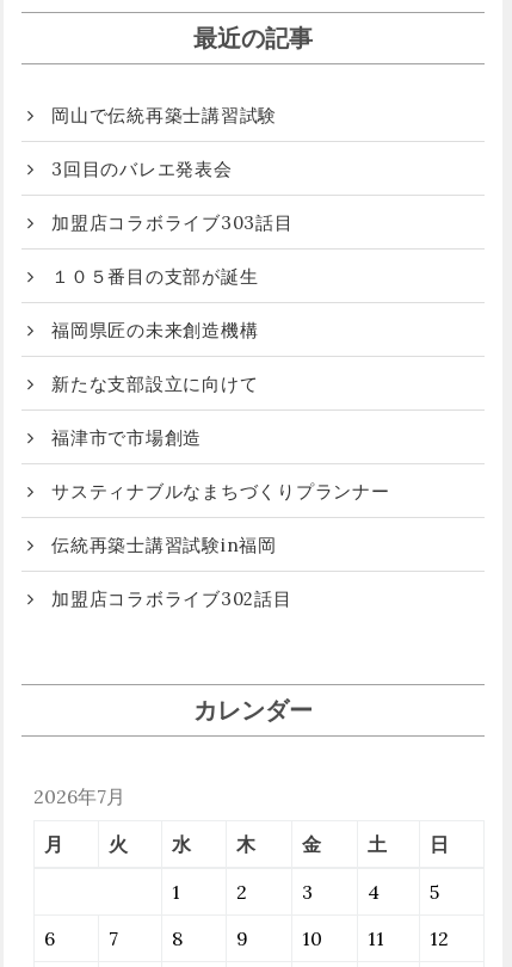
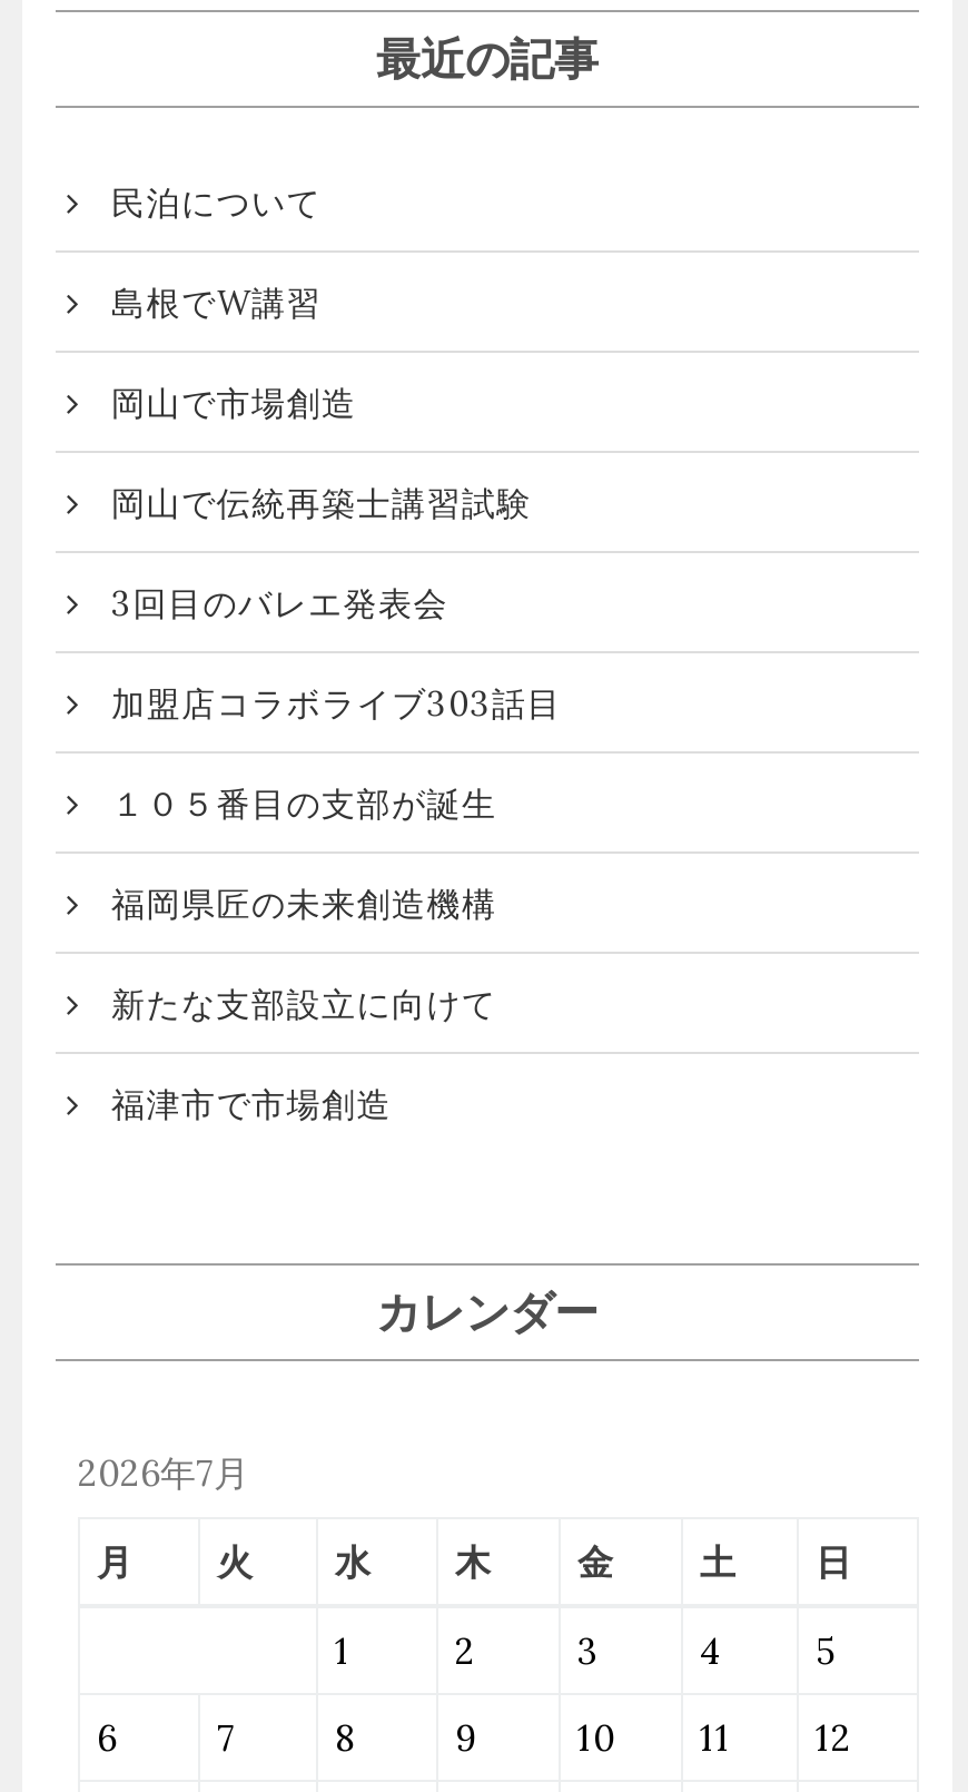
+ 民泊について
+ 島根でW講習
+ 岡山で市場創造

moved down: 岡山で伝統再築士講習試験 | 3回目のバレエ発表会 | 加盟店コラボライブ303話目 | １０５番目の支部が誕生 | 福岡県匠の未来創造機構 | 新たな支部設立に向けて | 福津市で市場創造

- サスティナブルなまちづくりプランナー
- 伝統再築士講習試験in福岡
- 加盟店コラボライブ302話目
